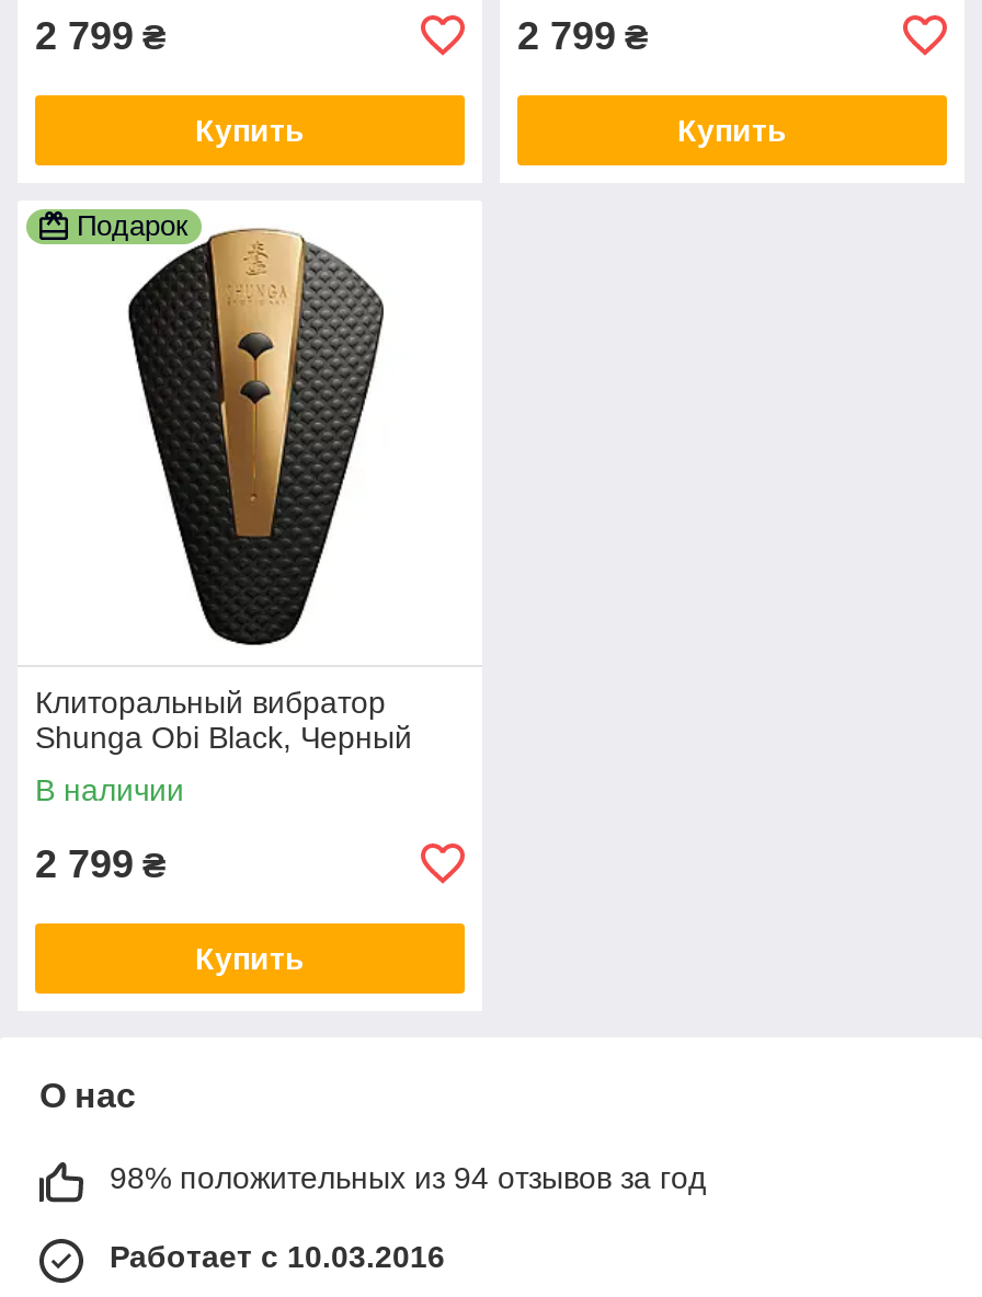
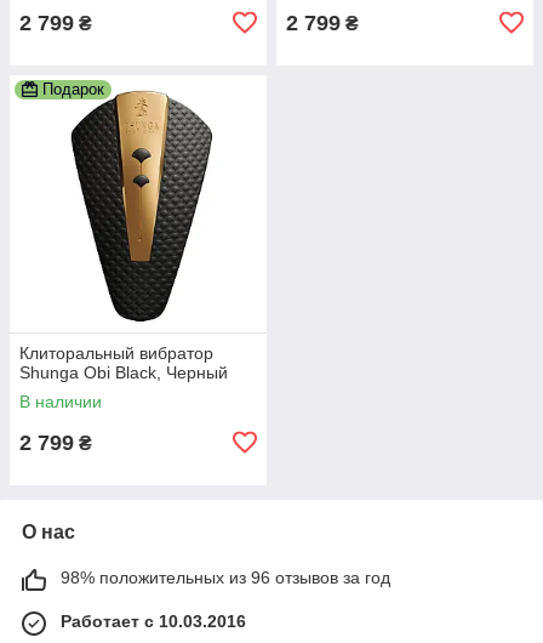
- Купить

- Купить

- Купить

- 98% положительных из 94 отзывов за год
+ 98% положительных из 96 отзывов за год
